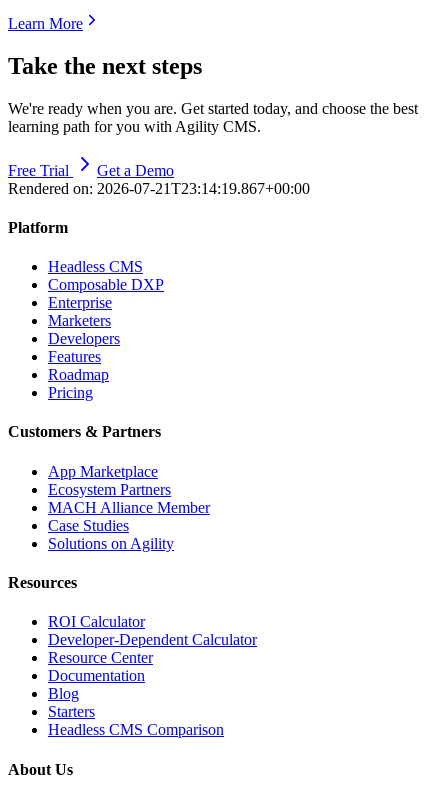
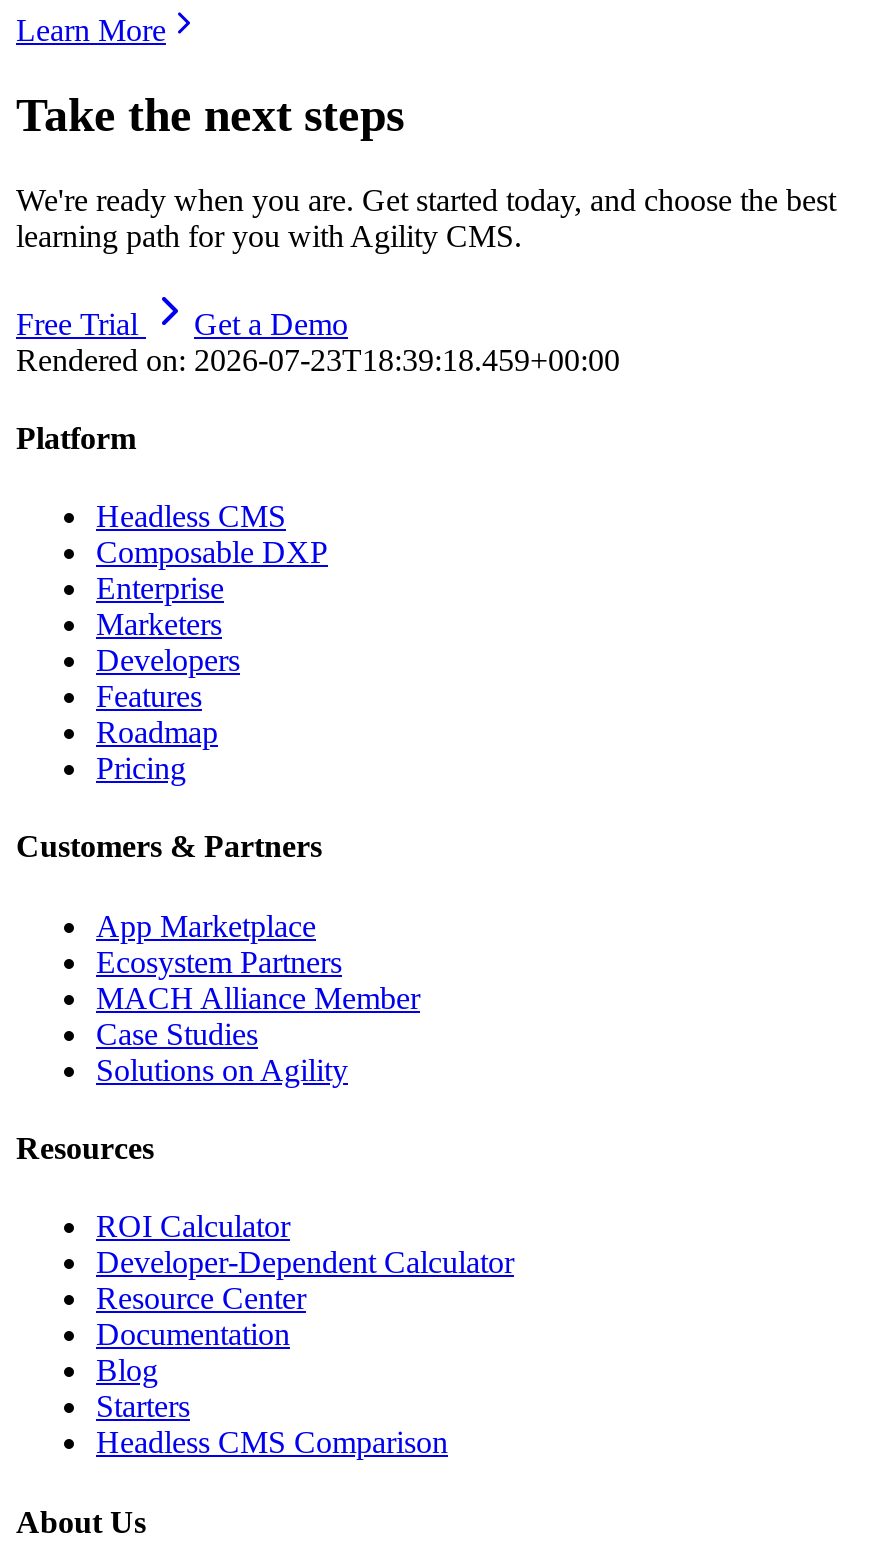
- Rendered on: 2026-07-21T23:14:19.867+00:00
+ Rendered on: 2026-07-23T18:39:18.459+00:00
